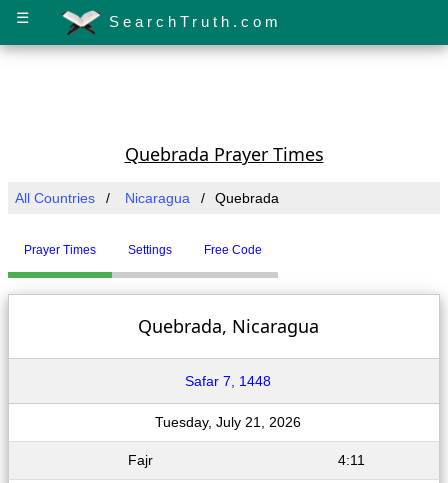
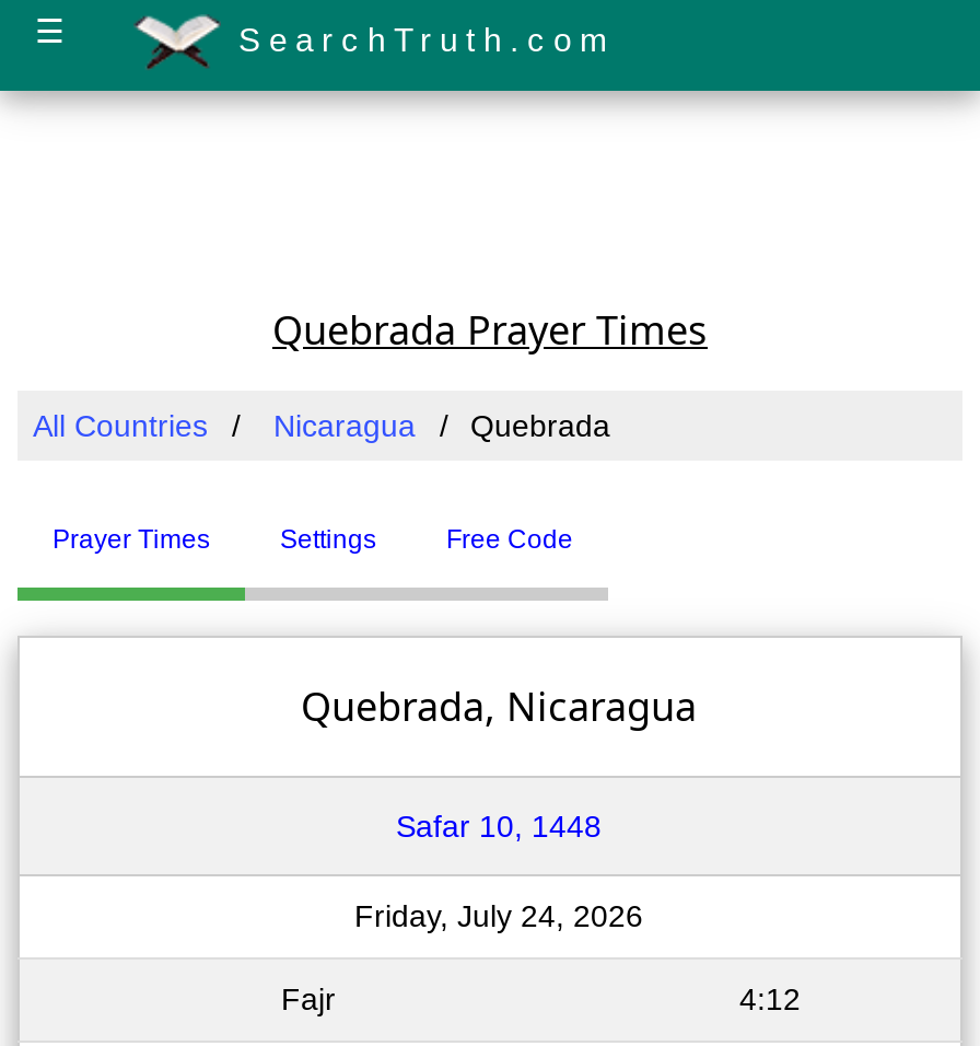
- Safar 7, 1448
+ Safar 10, 1448

- Tuesday, July 21, 2026
+ Friday, July 24, 2026

- 4:11
+ 4:12
